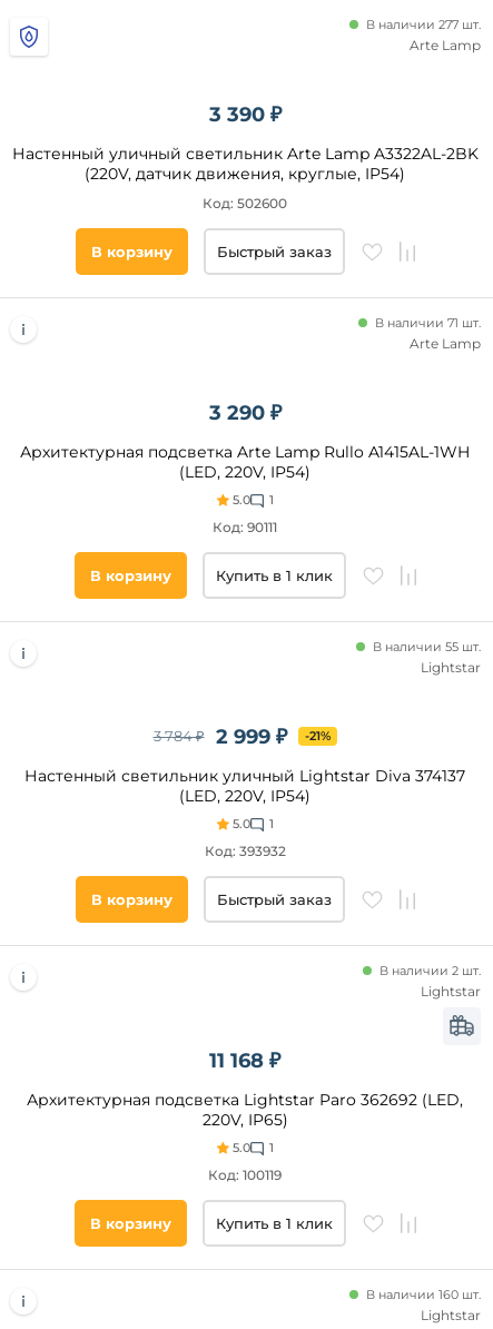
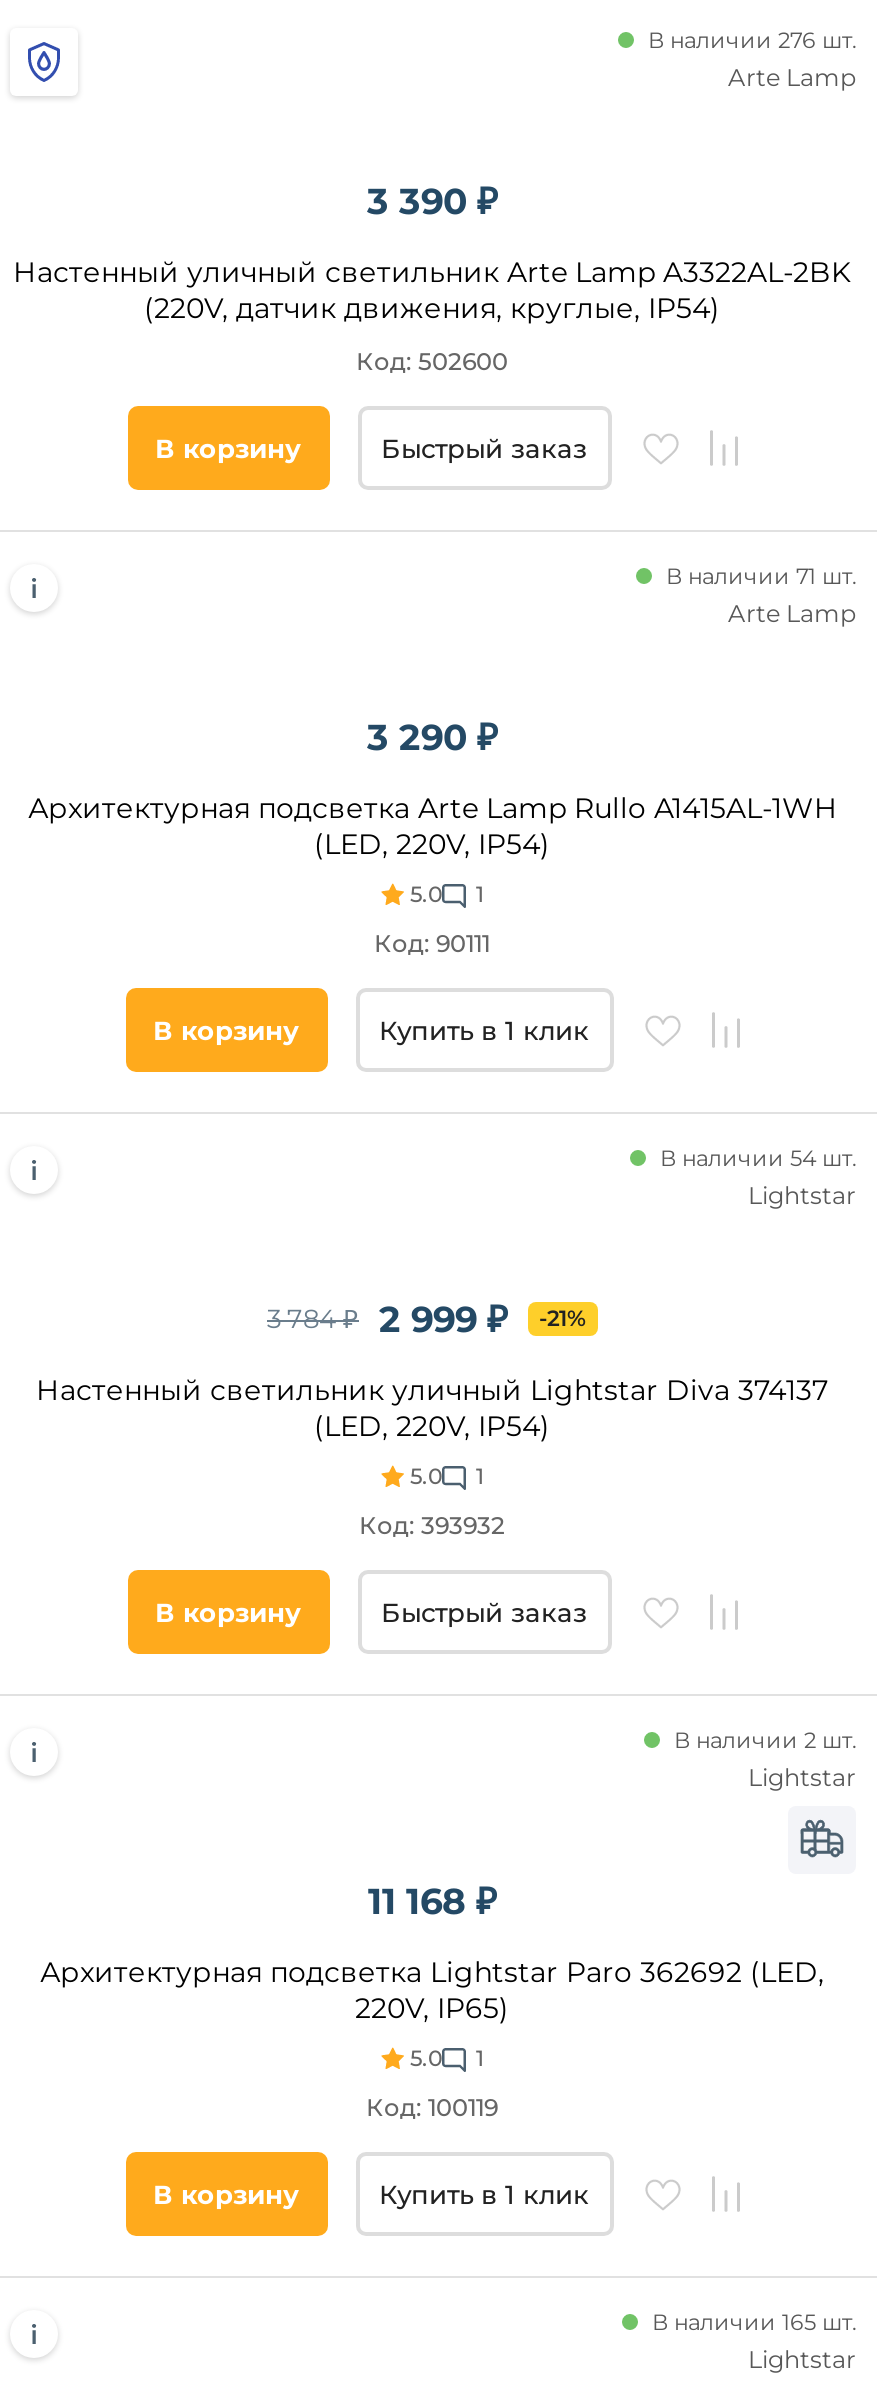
- В наличии 277 шт.
+ В наличии 276 шт.

- В наличии 55 шт.
+ В наличии 54 шт.

- В наличии 160 шт.
+ В наличии 165 шт.
